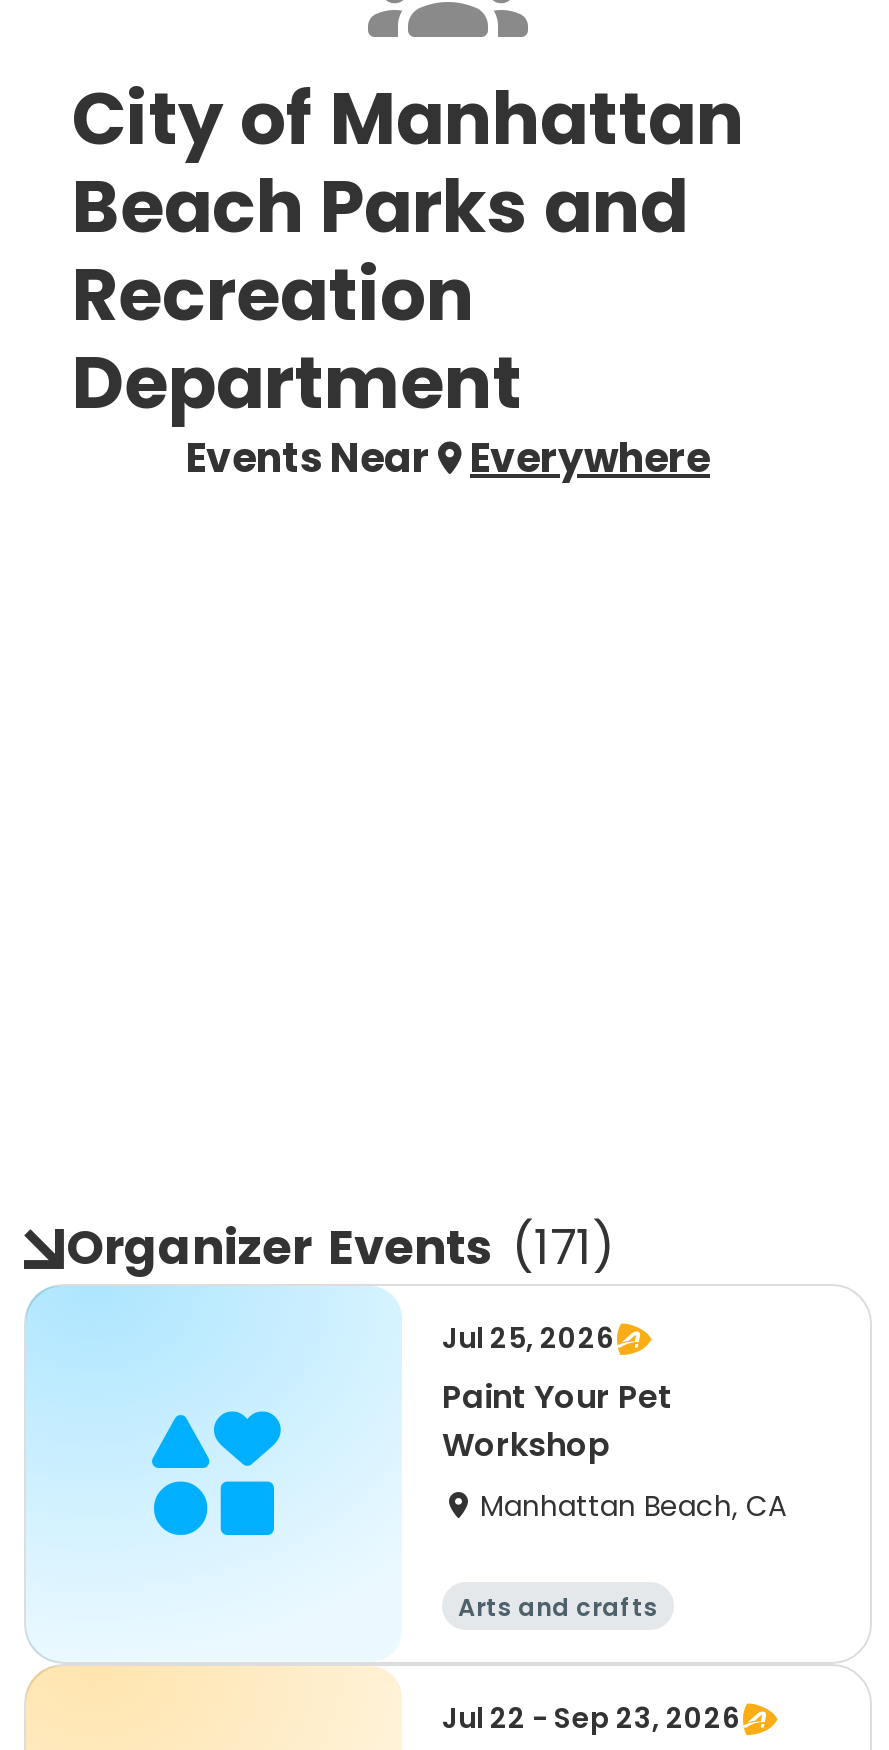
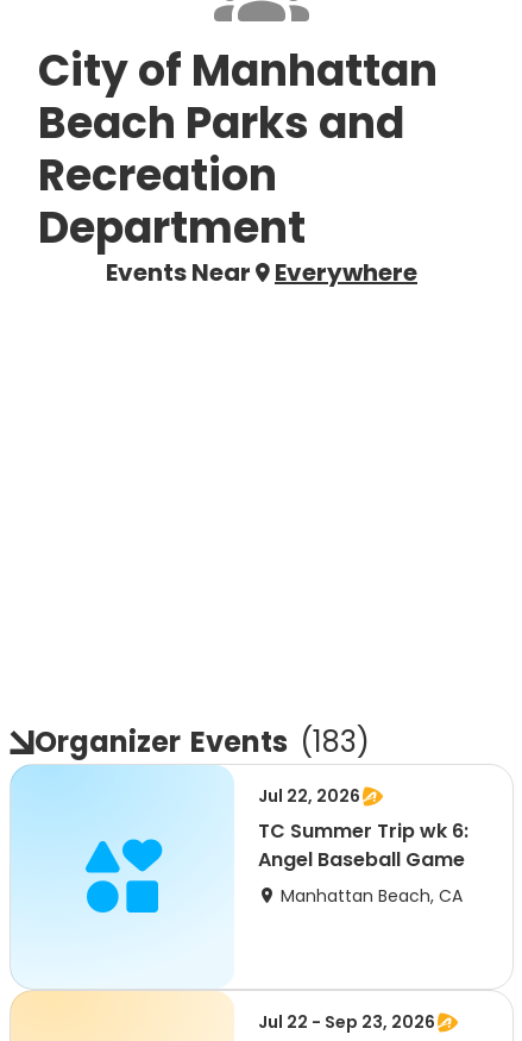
- Organizer Events (171)
+ Organizer Events (183)

- Jul 25, 2026
- Paint Your Pet
- Workshop
+ Jul 22, 2026
+ TC Summer Trip wk 6:
+ Angel Baseball Game

- Arts and crafts
